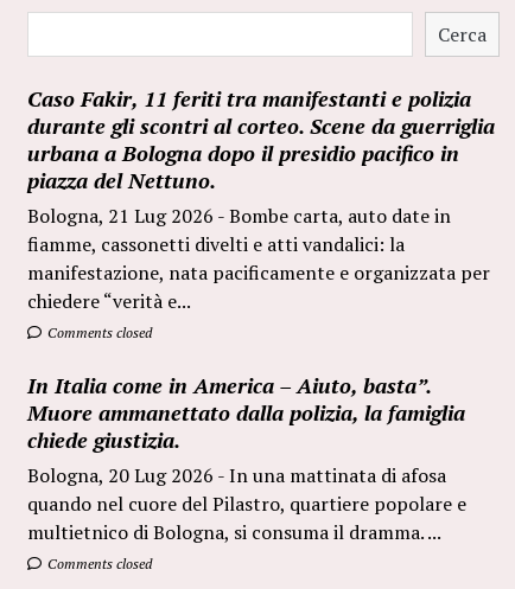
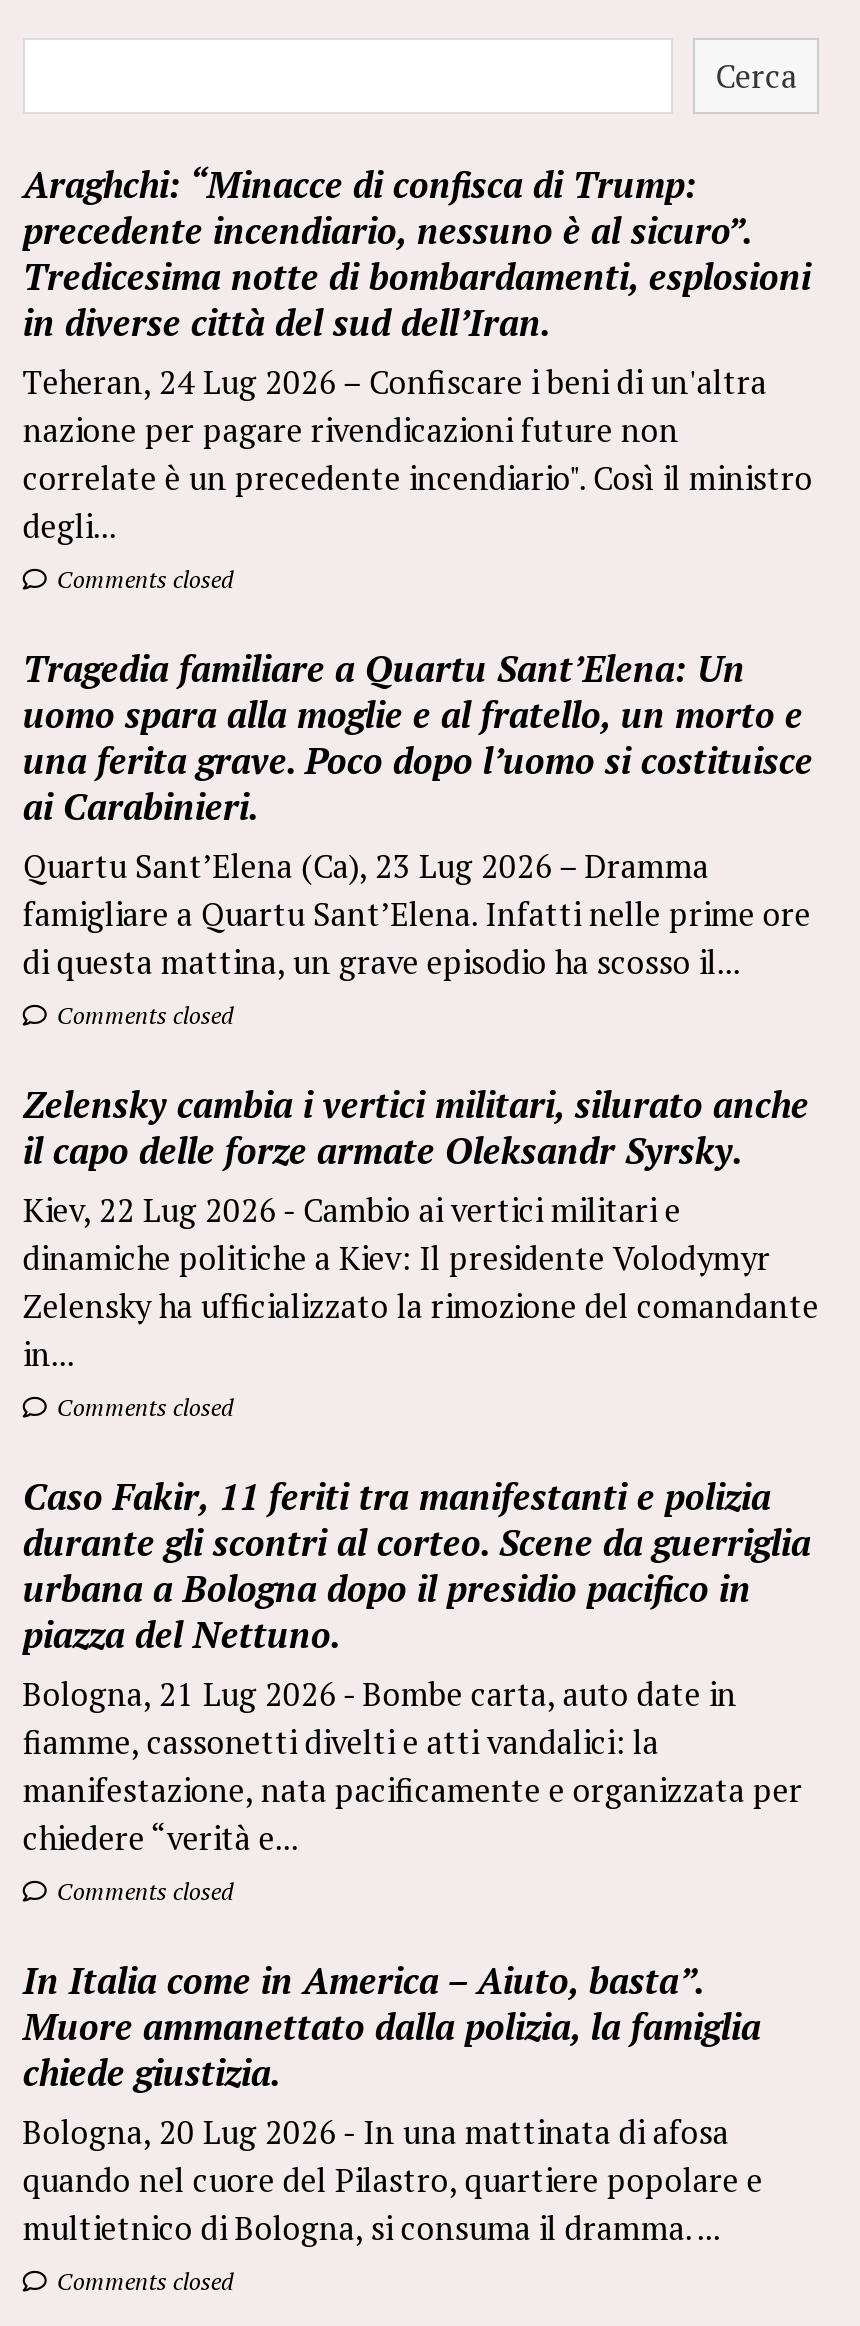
+ Araghchi: “Minacce di confisca di Trump:
+ precedente incendiario, nessuno è al sicuro”.
+ Tredicesima notte di bombardamenti, esplosioni
+ in diverse città del sud dell’Iran.
+ Teheran, 24 Lug 2026 – Confiscare i beni di un'altra
+ nazione per pagare rivendicazioni future non
+ correlate è un precedente incendiario". Così il ministro
+ degli...
+ Comments closed
+ Tragedia familiare a Quartu Sant’Elena: Un
+ uomo spara alla moglie e al fratello, un morto e
+ una ferita grave. Poco dopo l’uomo si costituisce
+ ai Carabinieri.
+ Quartu Sant’Elena (Ca), 23 Lug 2026 – Dramma
+ famigliare a Quartu Sant’Elena. Infatti nelle prime ore
+ di questa mattina, un grave episodio ha scosso il...
+ Comments closed
+ Zelensky cambia i vertici militari, silurato anche
+ il capo delle forze armate Oleksandr Syrsky.
+ Kiev, 22 Lug 2026 - Cambio ai vertici militari e
+ dinamiche politiche a Kiev: Il presidente Volodymyr
+ Zelensky ha ufficializzato la rimozione del comandante
+ in...
+ Comments closed
